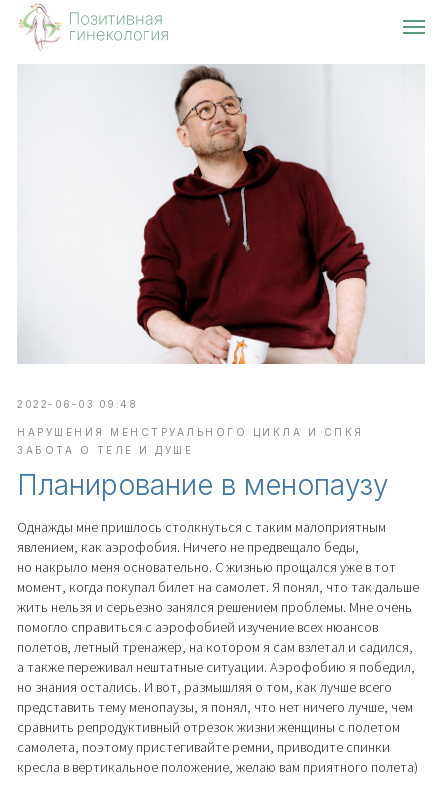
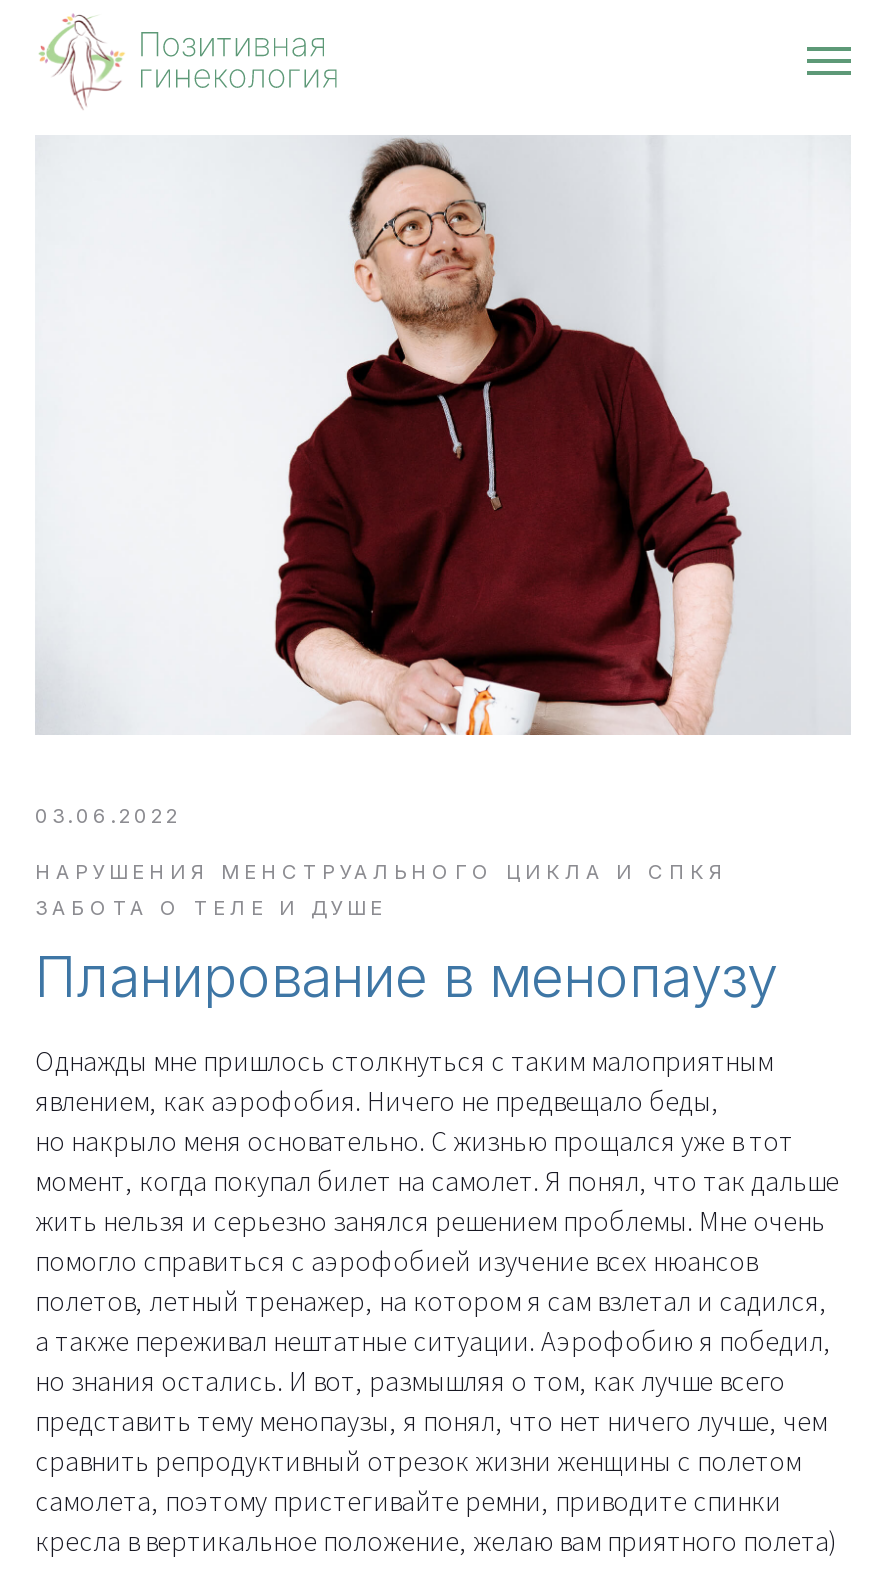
- 2022-06-03 09:48
+ 03.06.2022
